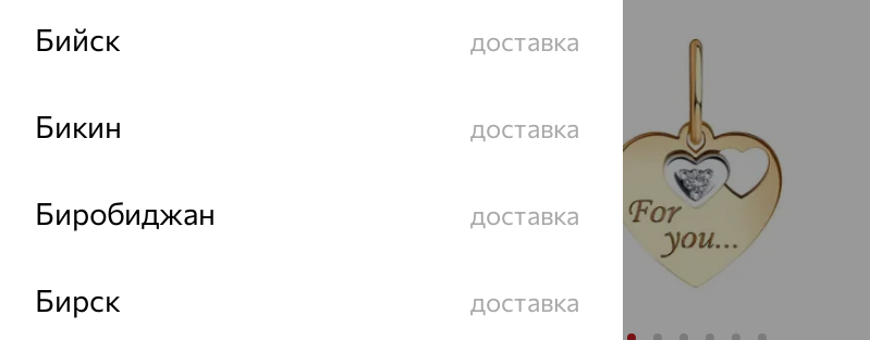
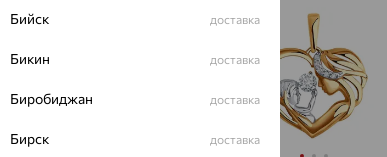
- [image]
+ [image]
